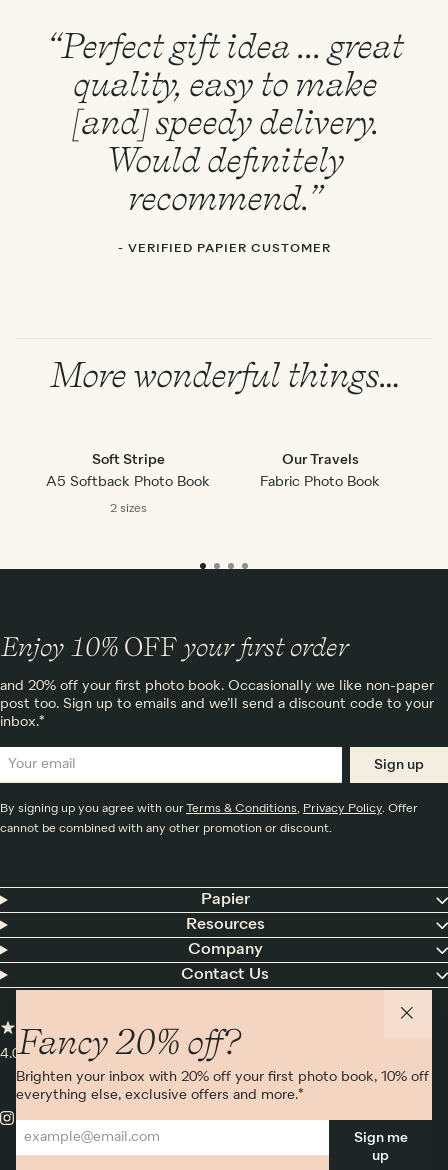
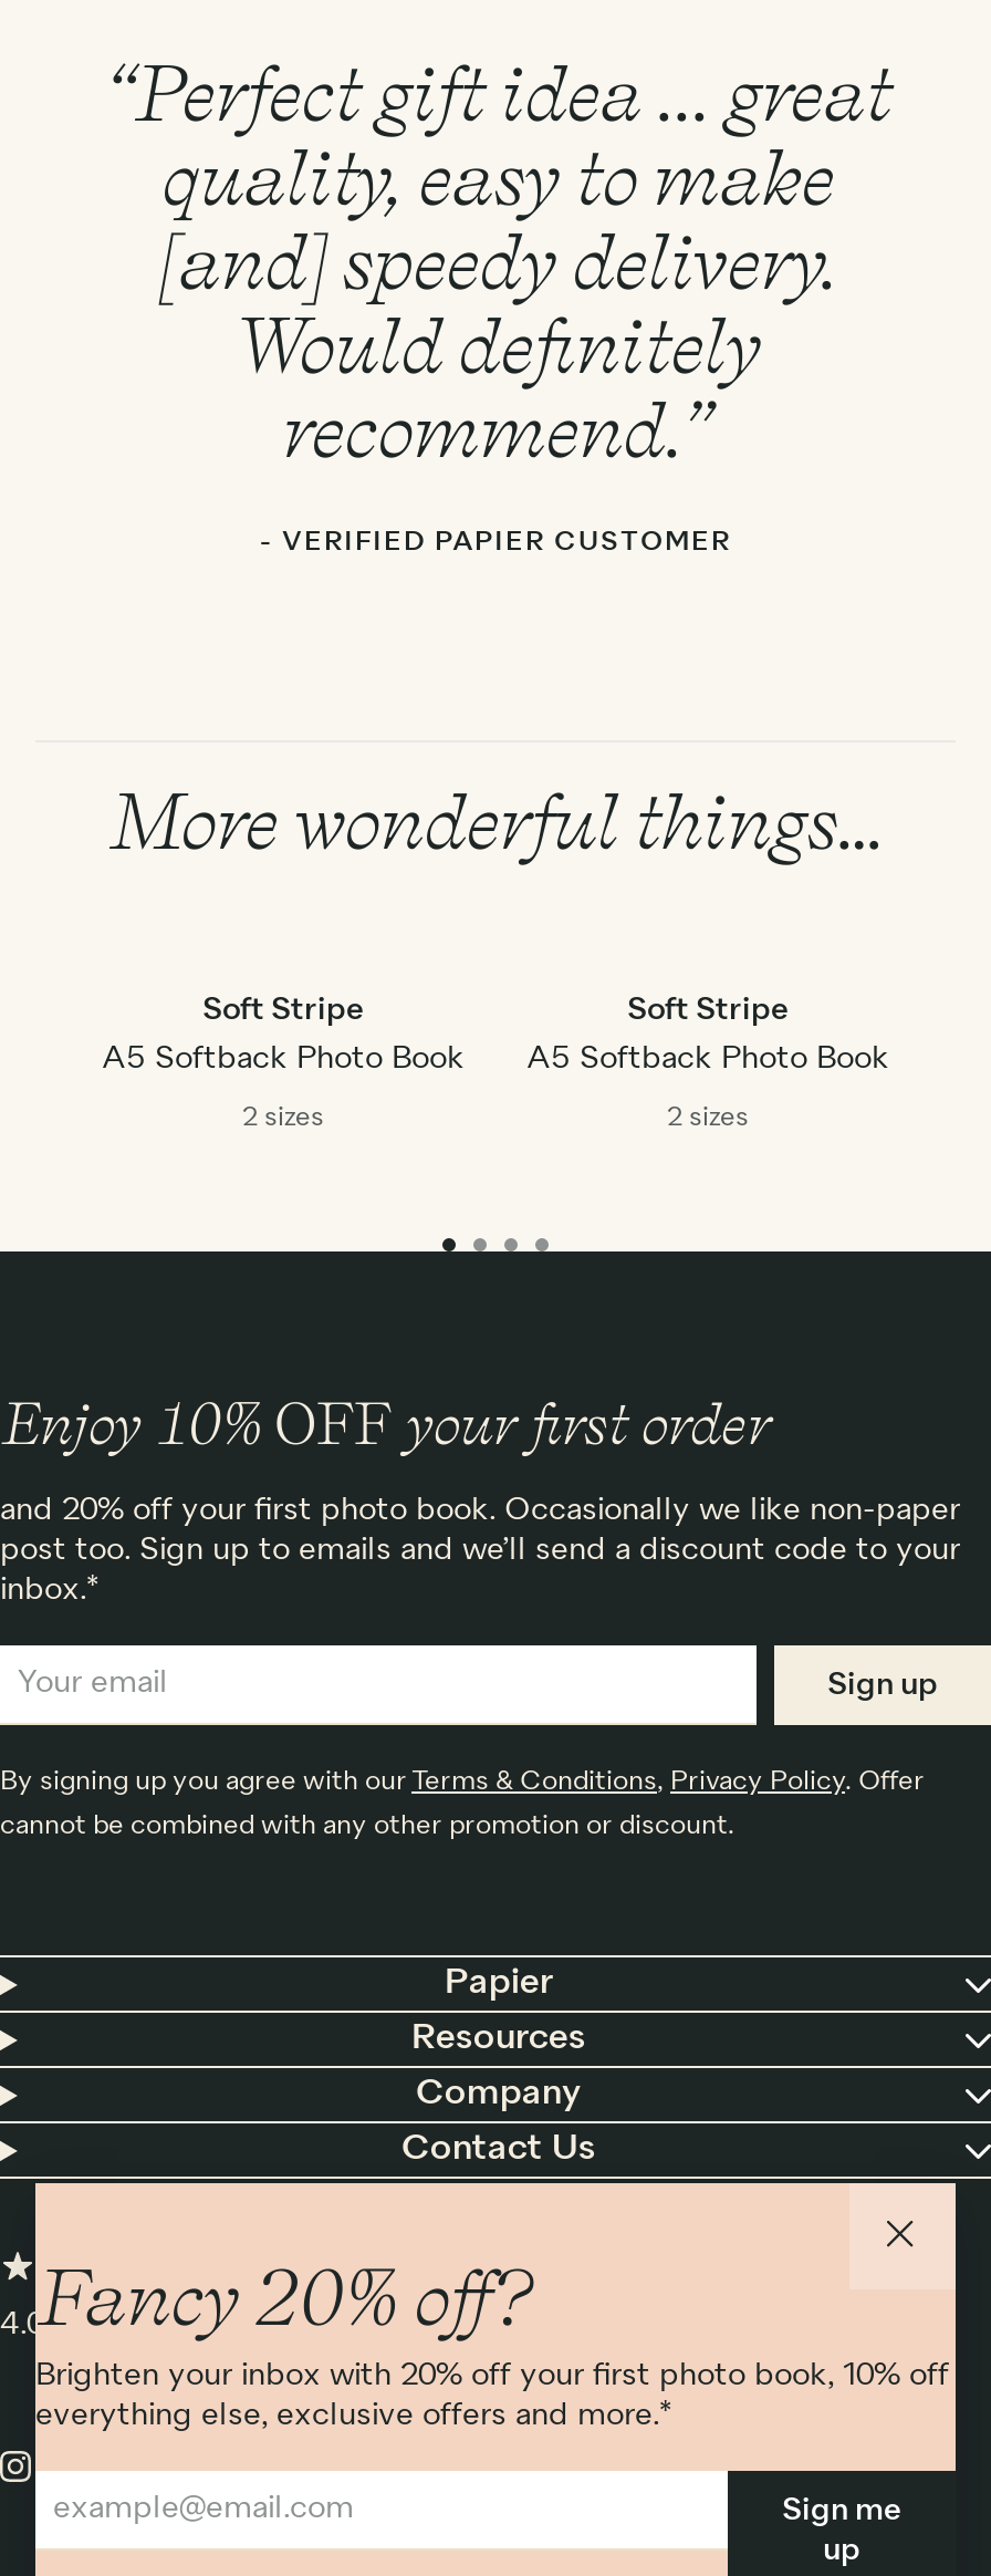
- Our Travels
- Fabric Photo Book
+ Soft Stripe
+ A5 Softback Photo Book
+ 2 sizes
